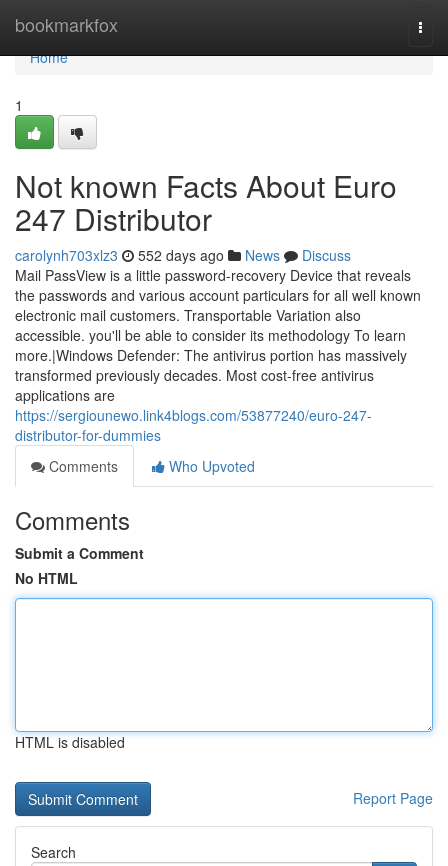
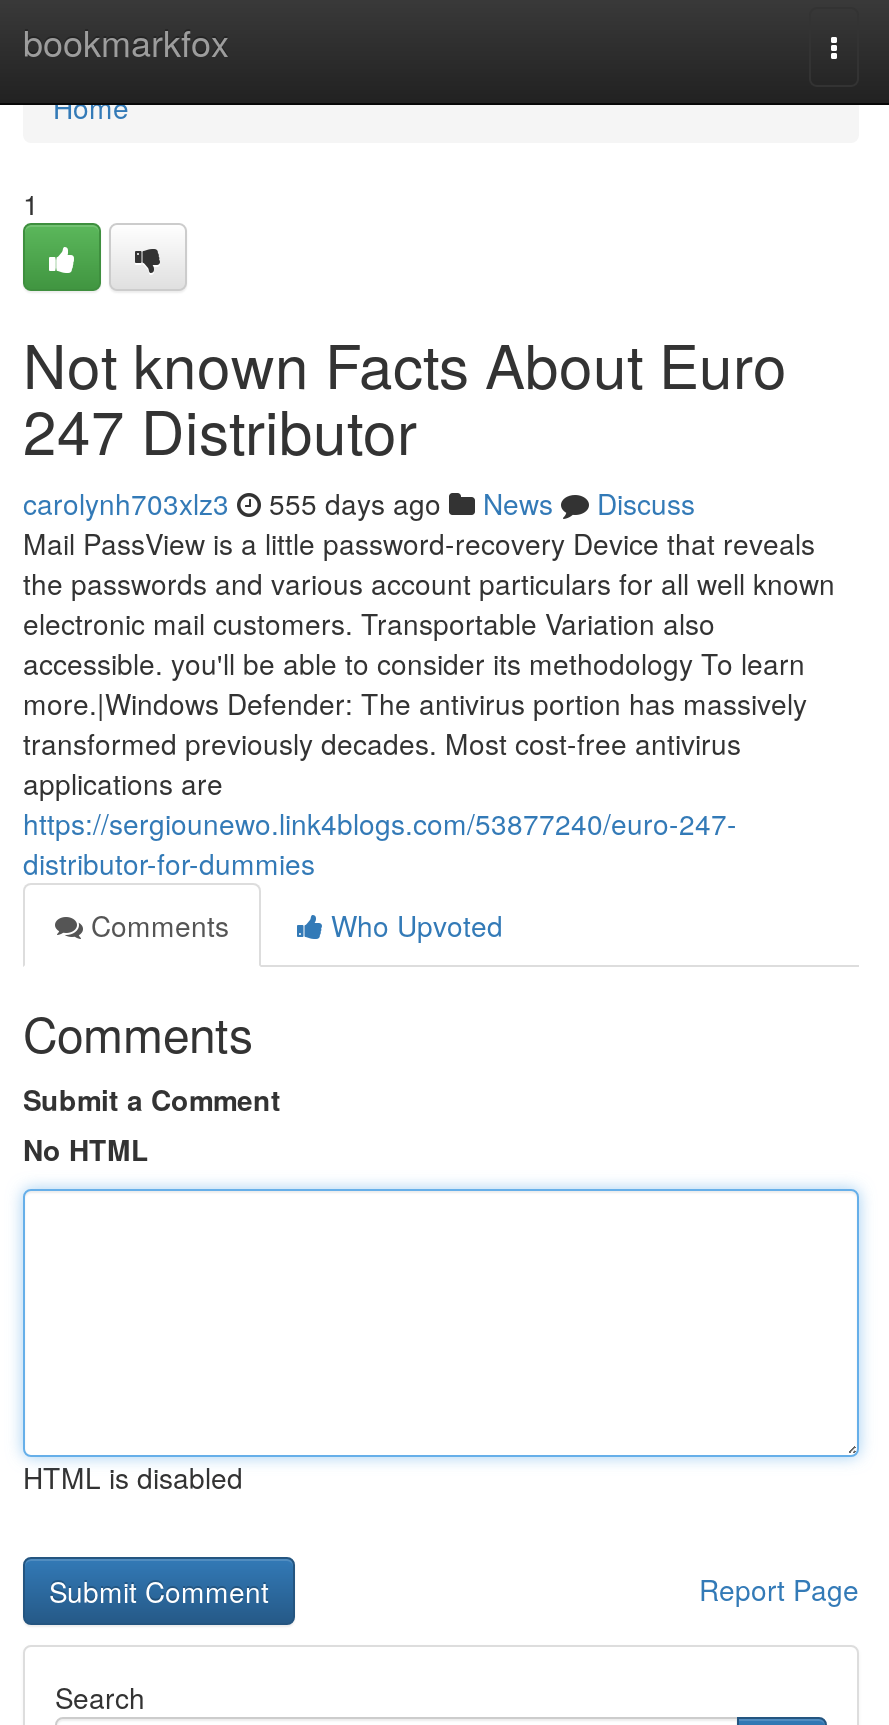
- carolynh703xlz3 552 days ago News Discuss
+ carolynh703xlz3 555 days ago News Discuss
